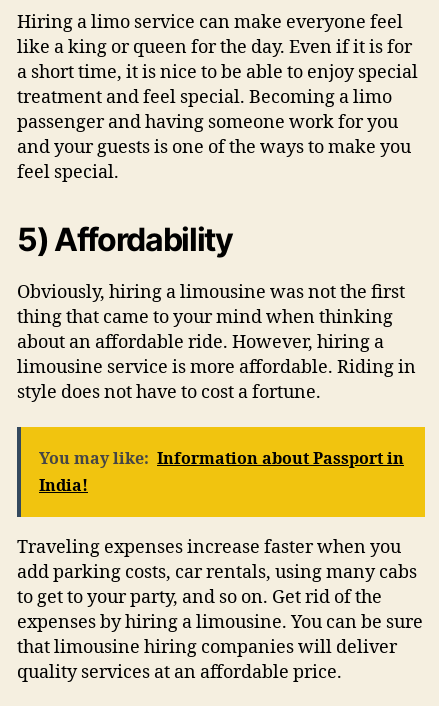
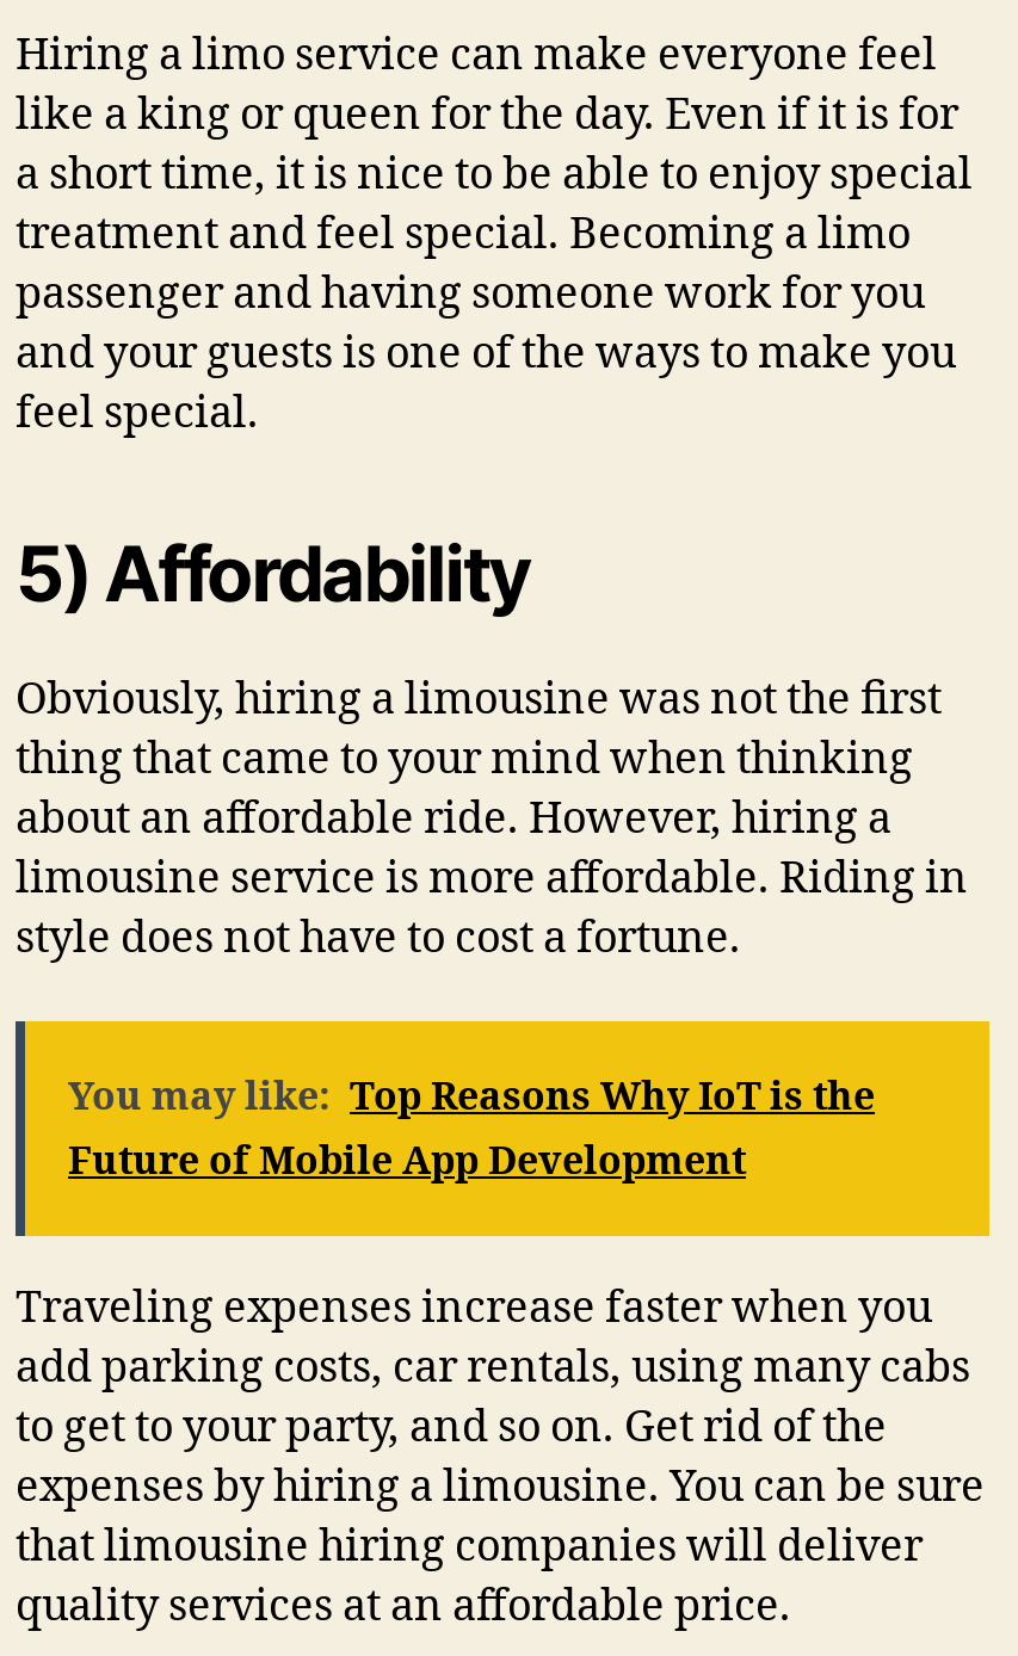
- You may like: Information about Passport in
- India!
+ You may like: Top Reasons Why IoT is the
+ Future of Mobile App Development
